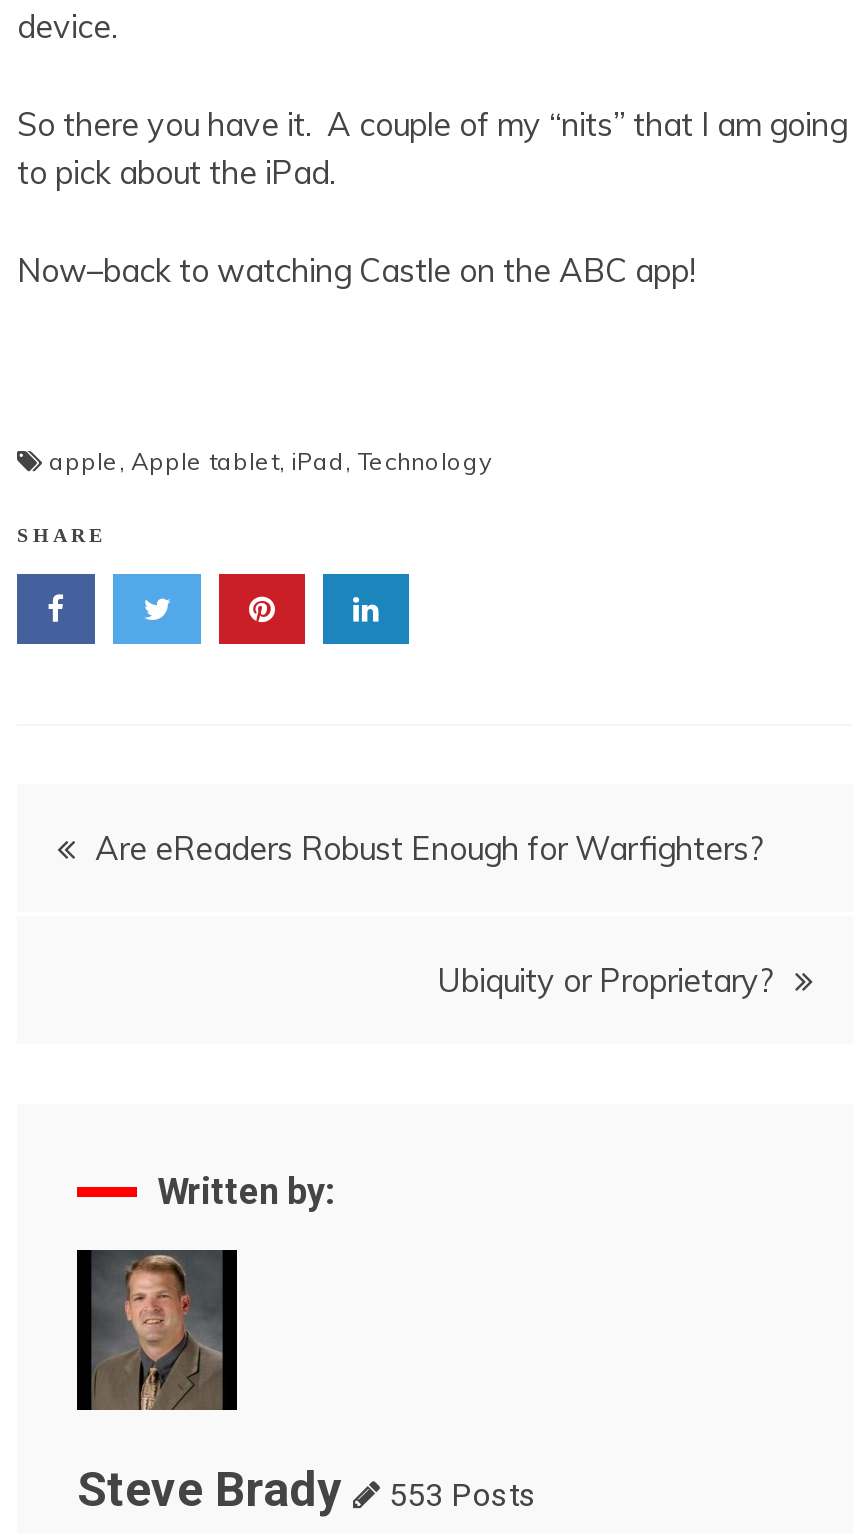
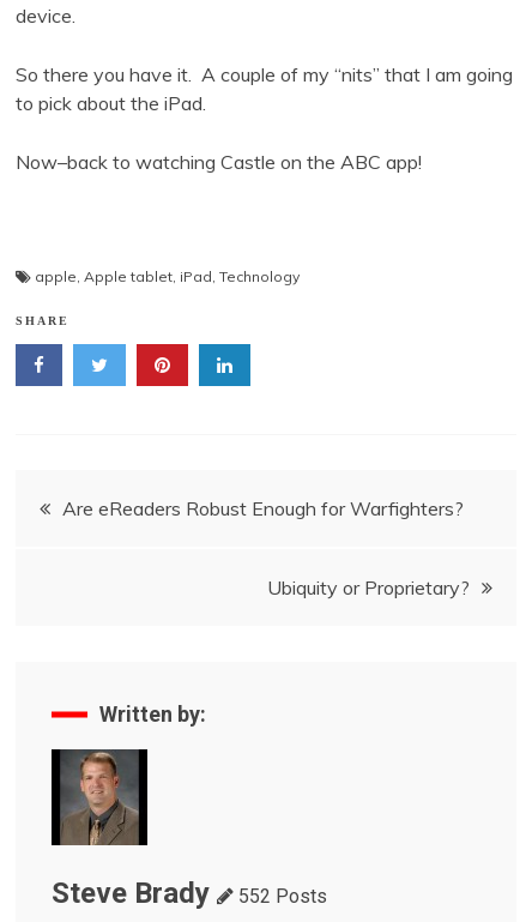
- Steve Brady 553 Posts
+ Steve Brady 552 Posts
